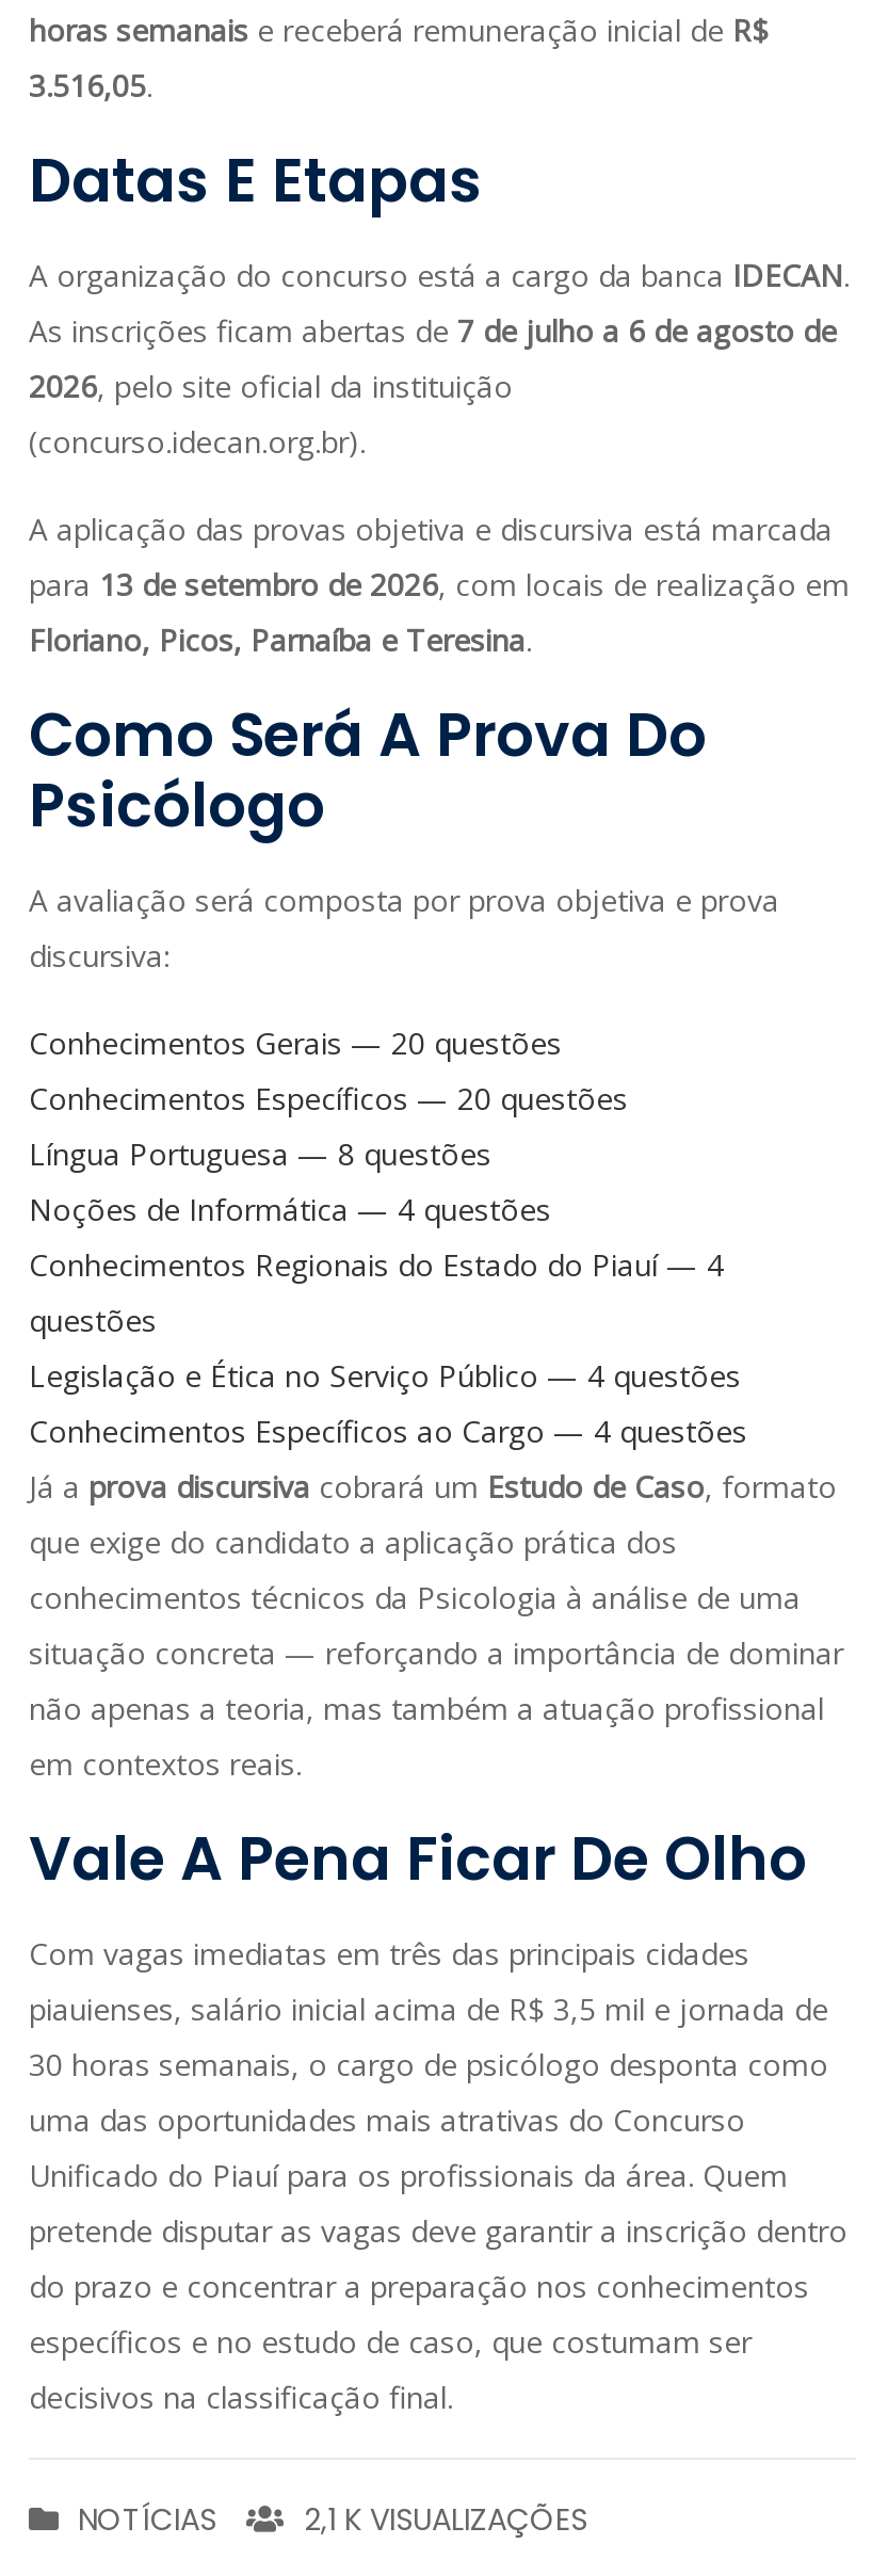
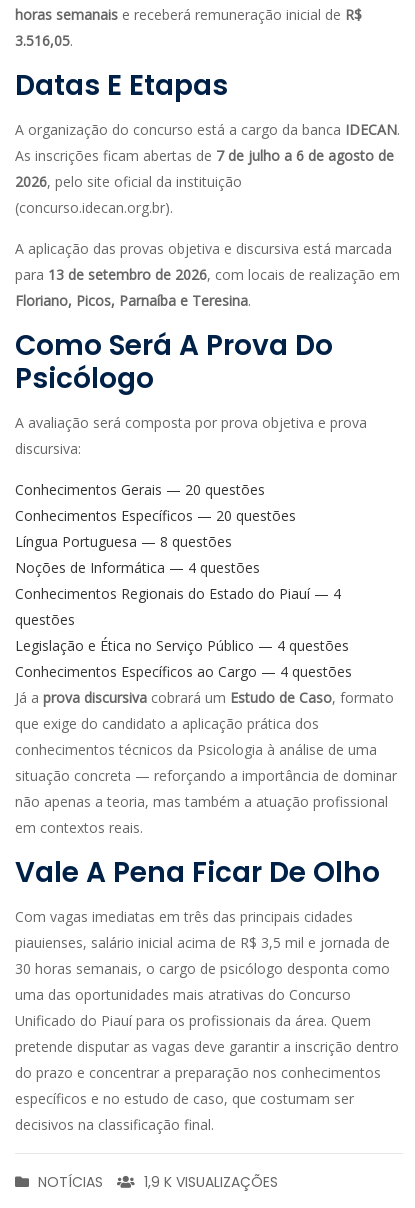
- 2,1 K VISUALIZAÇÕES
+ 1,9 K VISUALIZAÇÕES
